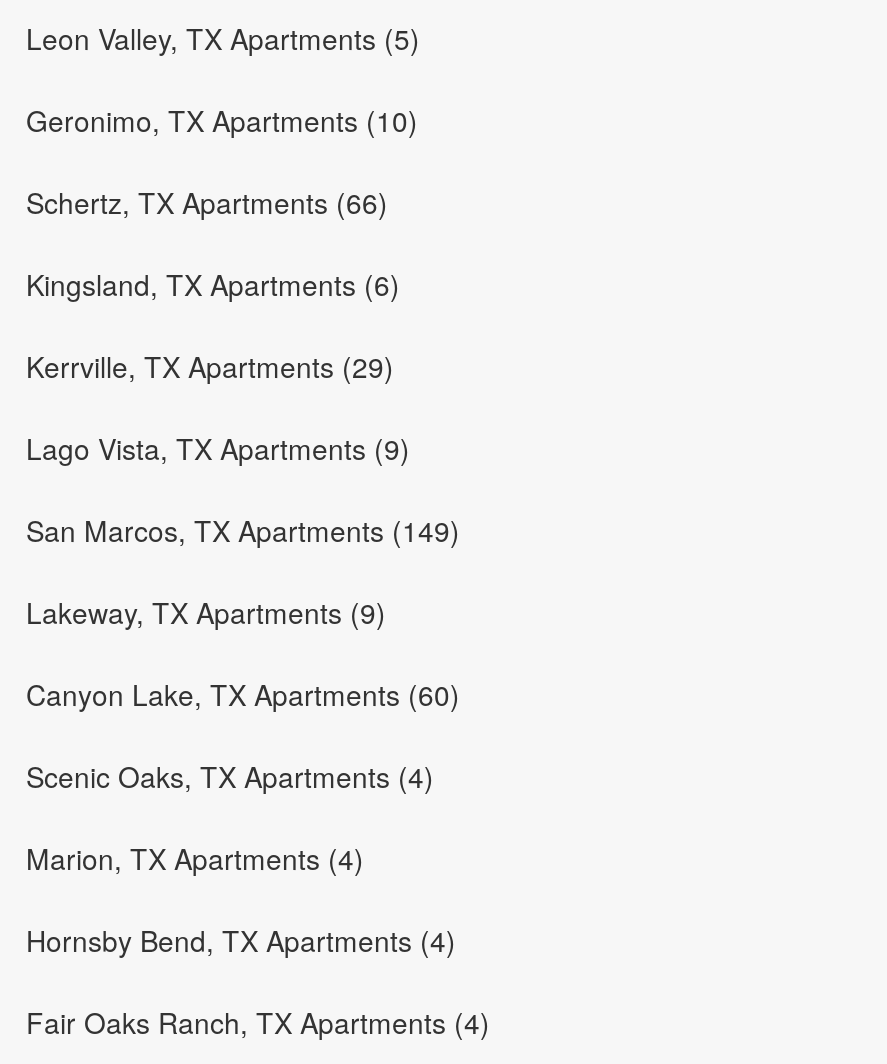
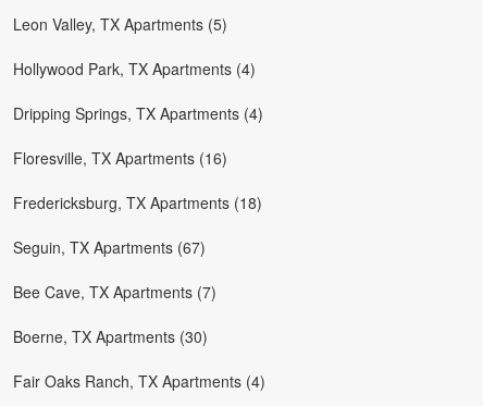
- Geronimo, TX Apartments (10)
- Schertz, TX Apartments (66)
- Kingsland, TX Apartments (6)
- Kerrville, TX Apartments (29)
- Lago Vista, TX Apartments (9)
- San Marcos, TX Apartments (149)
- Lakeway, TX Apartments (9)
- Canyon Lake, TX Apartments (60)
- Scenic Oaks, TX Apartments (4)
- Marion, TX Apartments (4)
- Hornsby Bend, TX Apartments (4)
+ Hollywood Park, TX Apartments (4)
+ Dripping Springs, TX Apartments (4)
+ Floresville, TX Apartments (16)
+ Fredericksburg, TX Apartments (18)
+ Seguin, TX Apartments (67)
+ Bee Cave, TX Apartments (7)
+ Boerne, TX Apartments (30)
